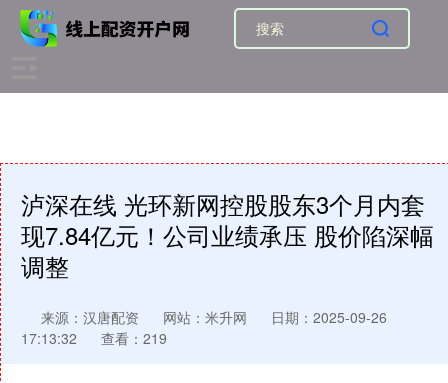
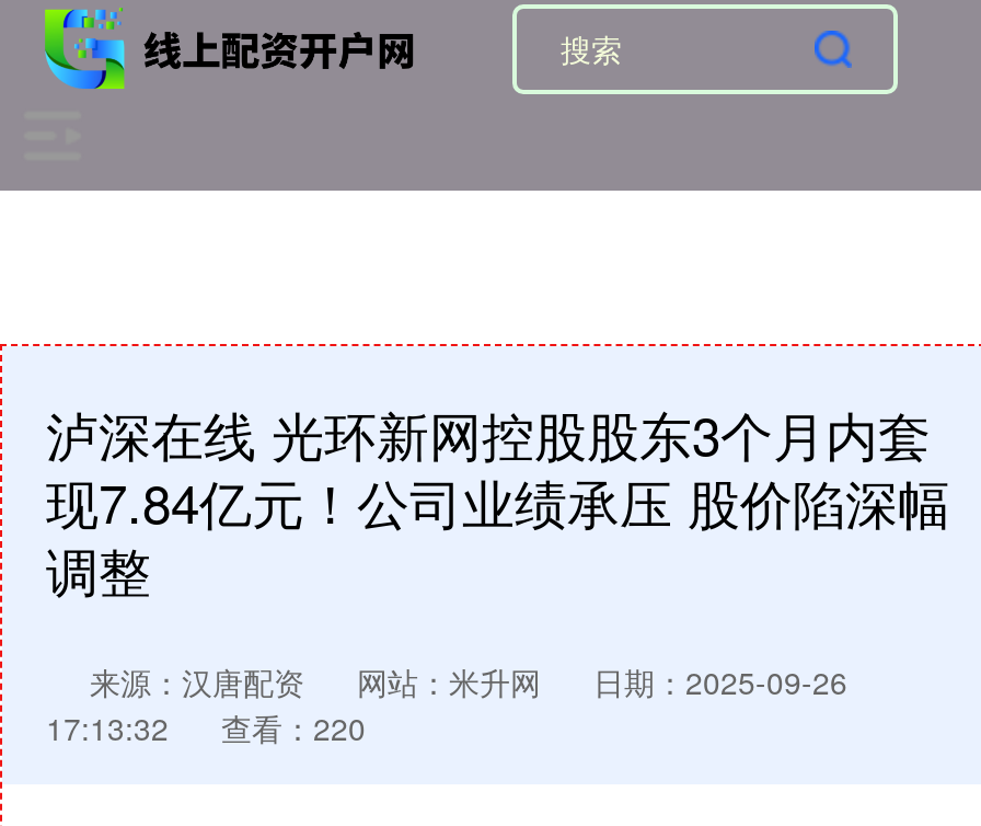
- 17:13:32 查看：219
+ 17:13:32 查看：220
